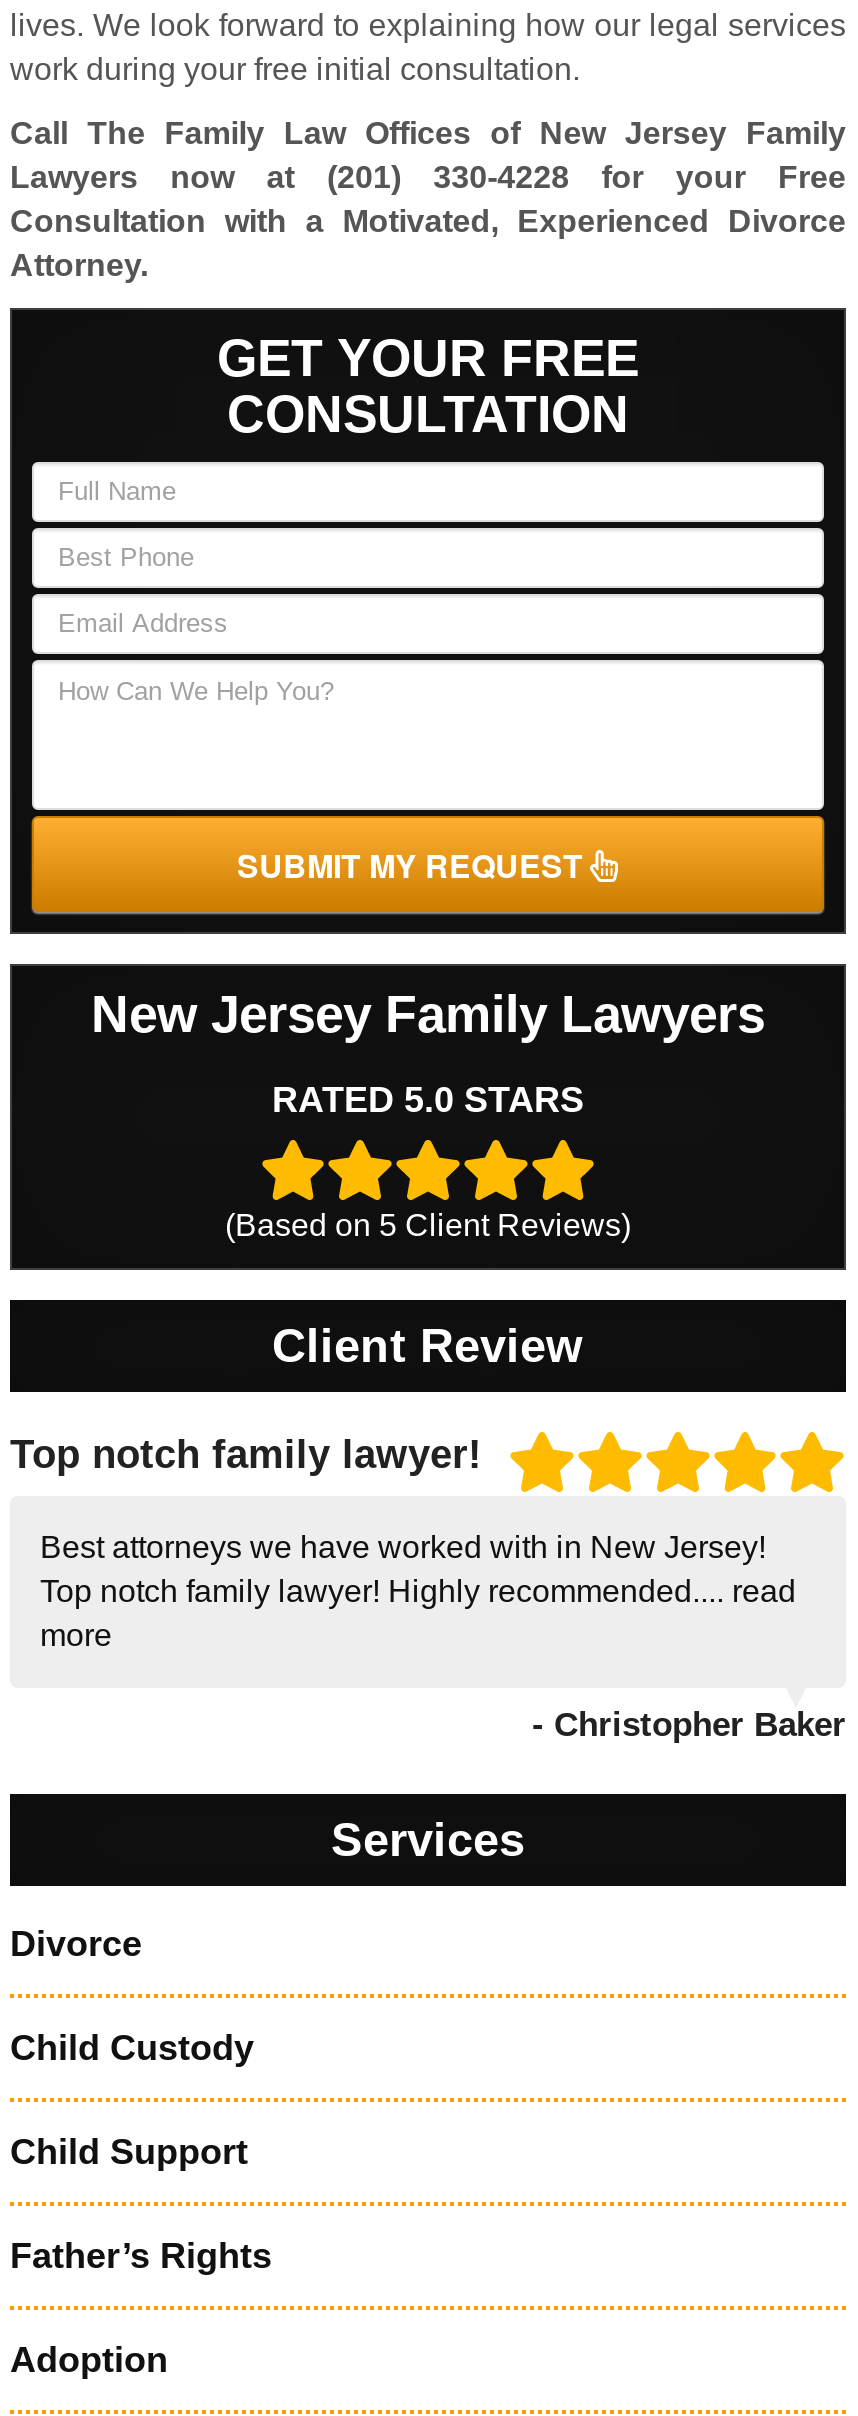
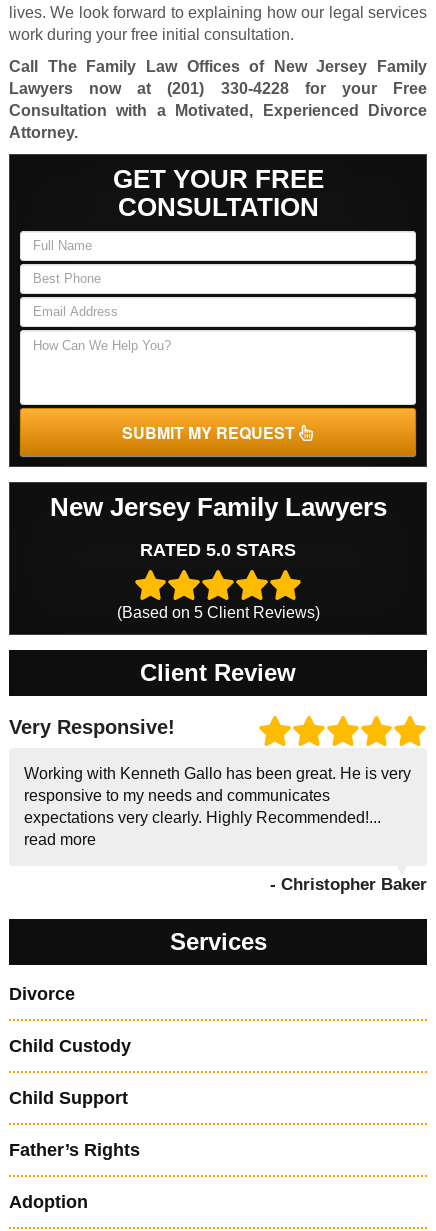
- Top notch family lawyer!
+ Very Responsive!

- Best attorneys we have worked with in New Jersey!
- Top notch family lawyer! Highly recommended.... read
- more
+ Working with Kenneth Gallo has been great. He is very
+ responsive to my needs and communicates
+ expectations very clearly. Highly Recommended!...
+ read more
